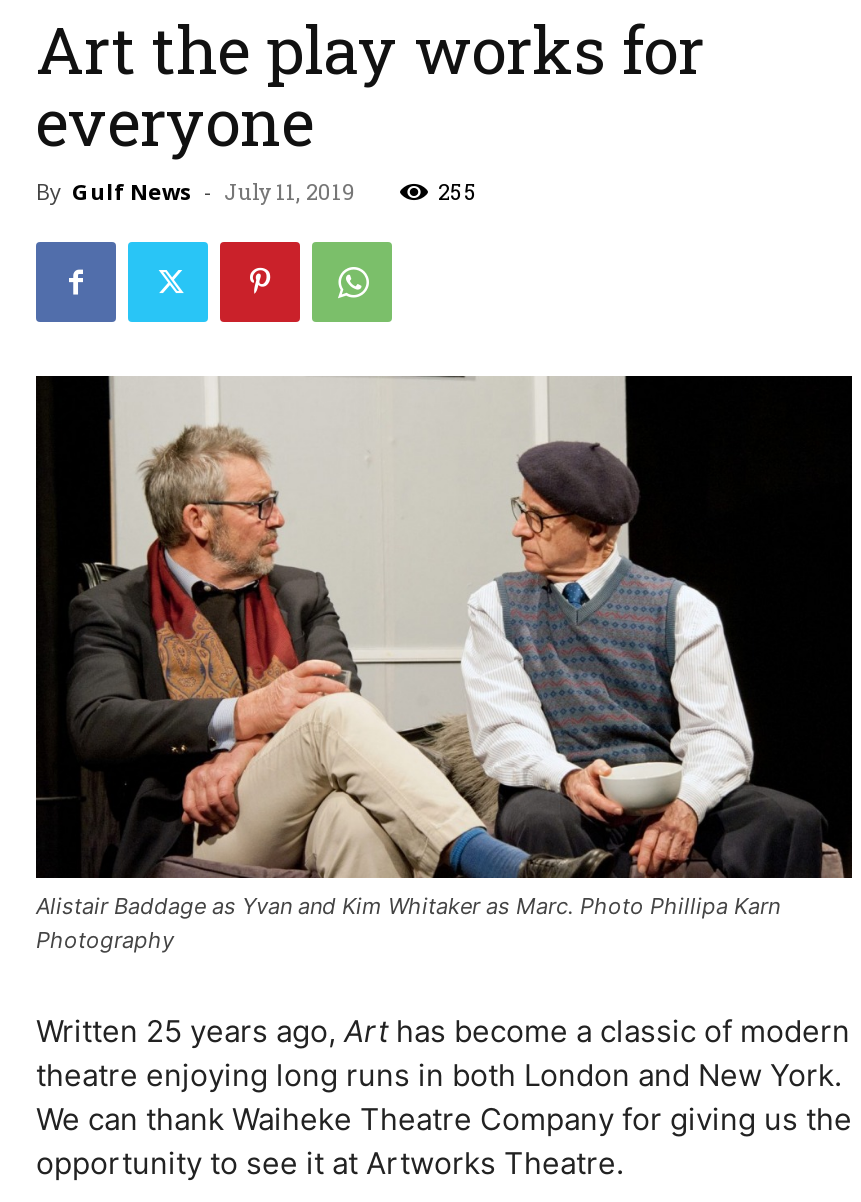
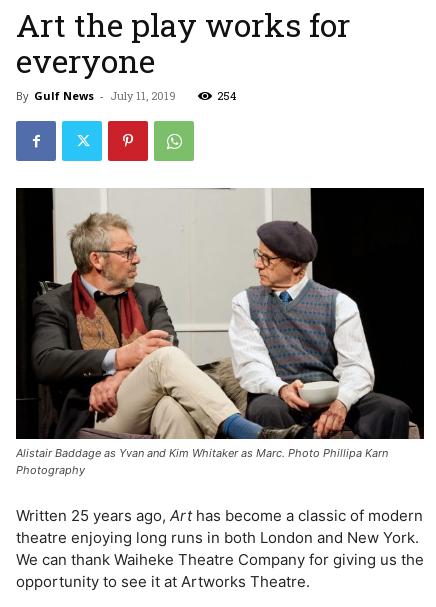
- 255
+ 254
